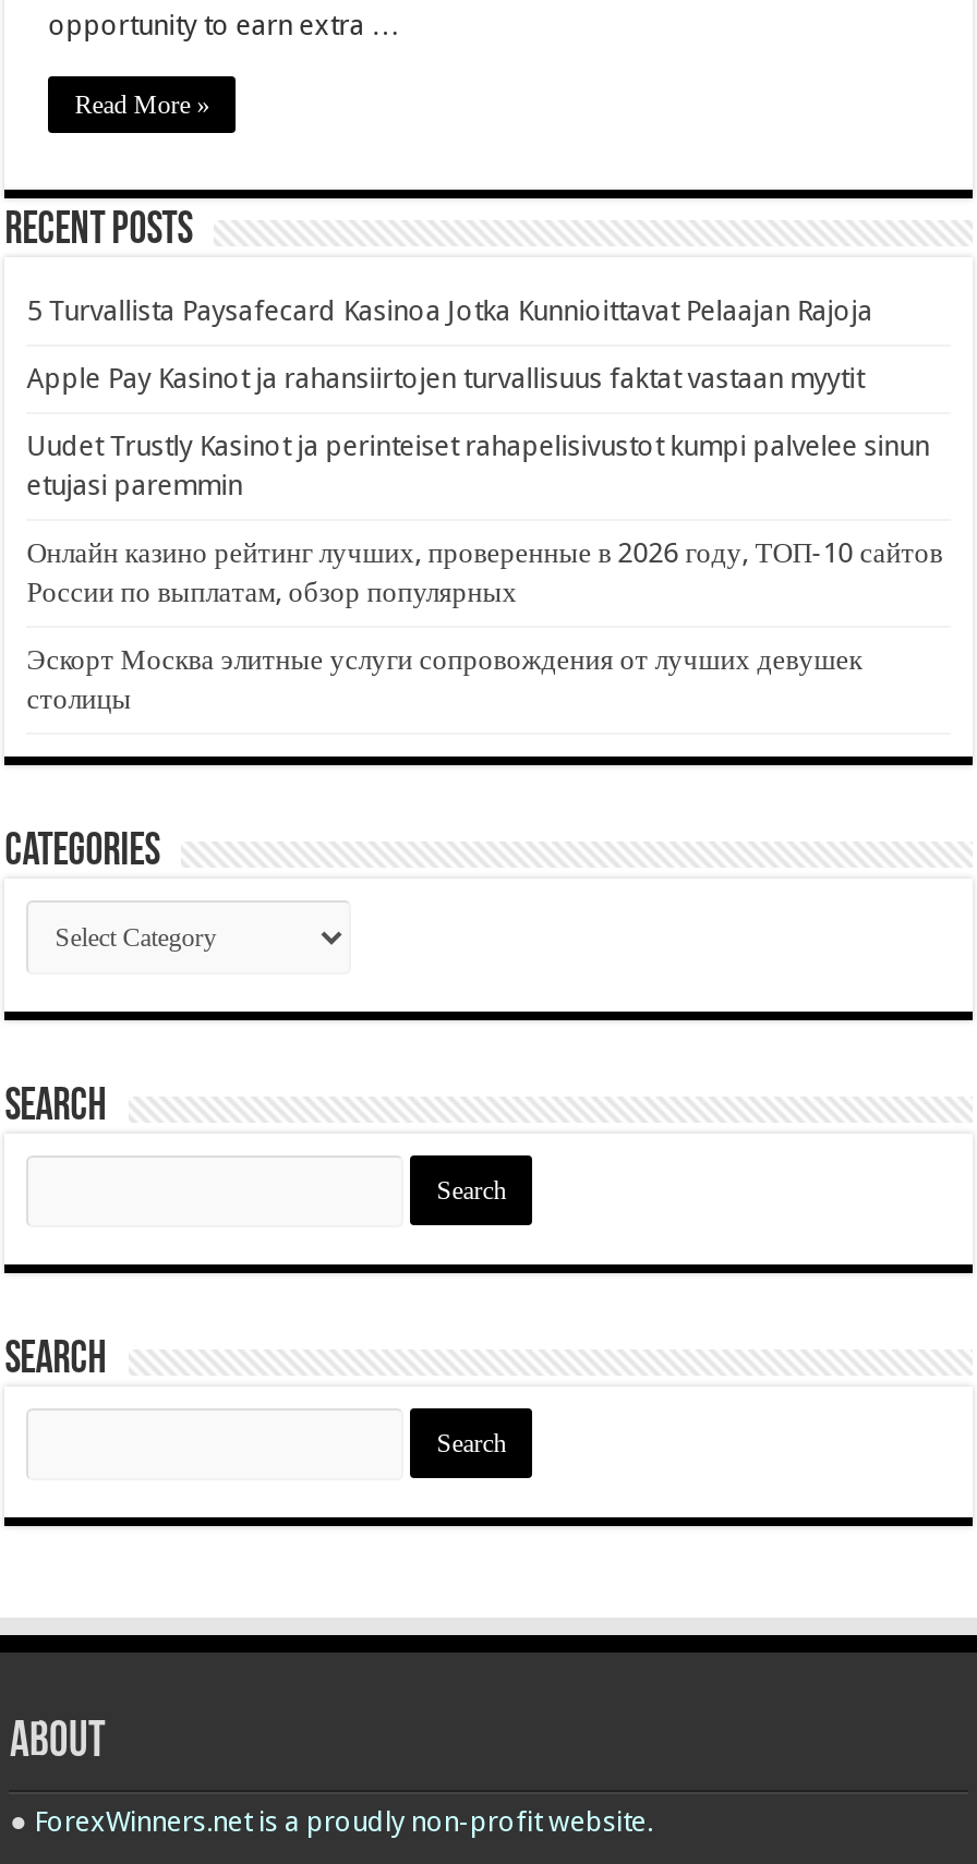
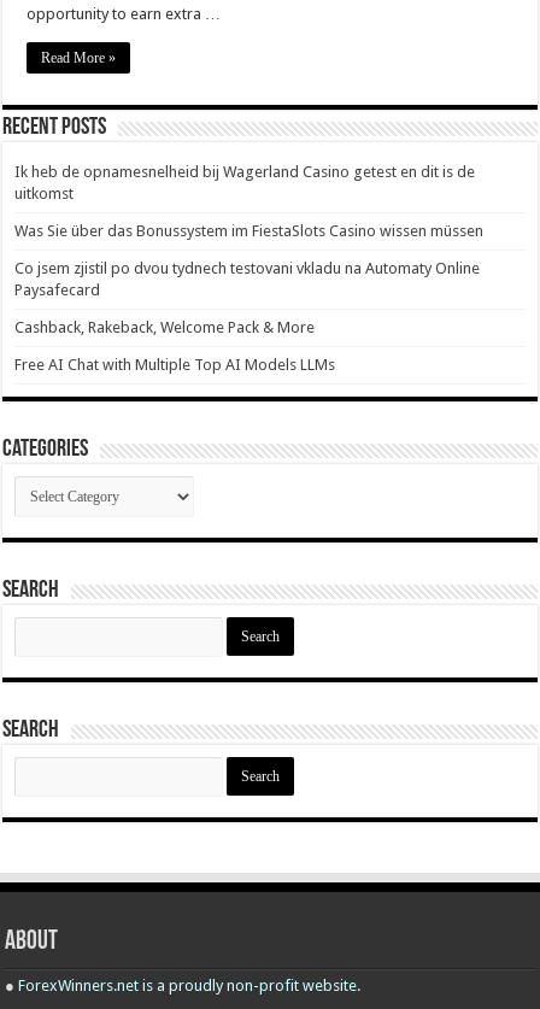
- 5 Turvallista Paysafecard Kasinoa Jotka Kunnioittavat Pelaajan Rajoja
+ Ik heb de opnamesnelheid bij Wagerland Casino getest en dit is de
+ uitkomst

- Apple Pay Kasinot ja rahansiirtojen turvallisuus faktat vastaan myytit
+ Was Sie über das Bonussystem im FiestaSlots Casino wissen müssen

- Uudet Trustly Kasinot ja perinteiset rahapelisivustot kumpi palvelee sinun
- etujasi paremmin
+ Co jsem zjistil po dvou tydnech testovani vkladu na Automaty Online
+ Paysafecard

- Онлайн казино рейтинг лучших, проверенные в 2026 году, ТОП-10 сайтов
- России по выплатам, обзор популярных
+ Cashback, Rakeback, Welcome Pack & More

- Эскорт Москва элитные услуги сопровождения от лучших девушек
- столицы
+ Free AI Chat with Multiple Top AI Models LLMs
